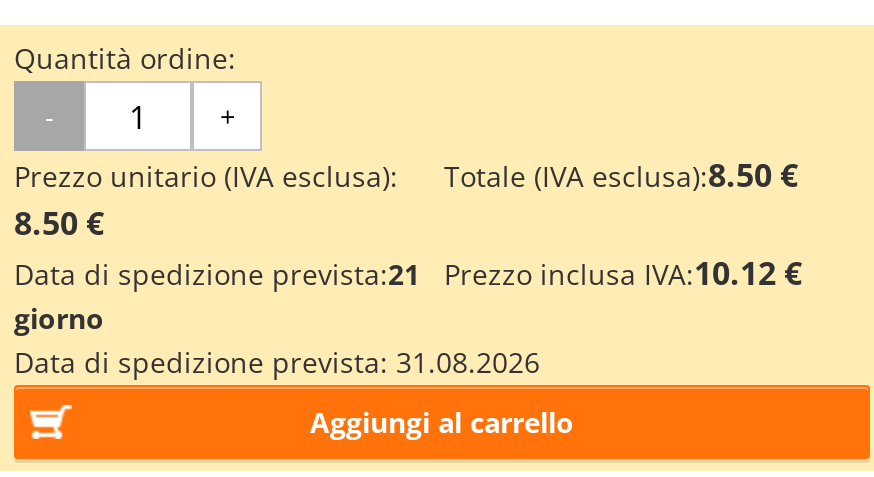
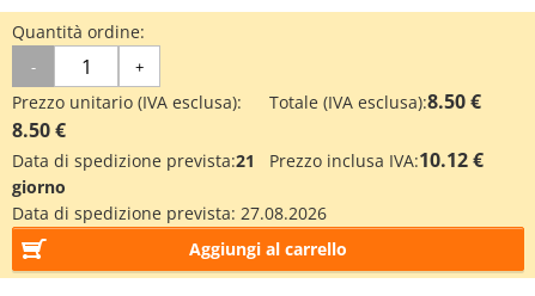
- Data di spedizione prevista: 31.08.2026
+ Data di spedizione prevista: 27.08.2026
